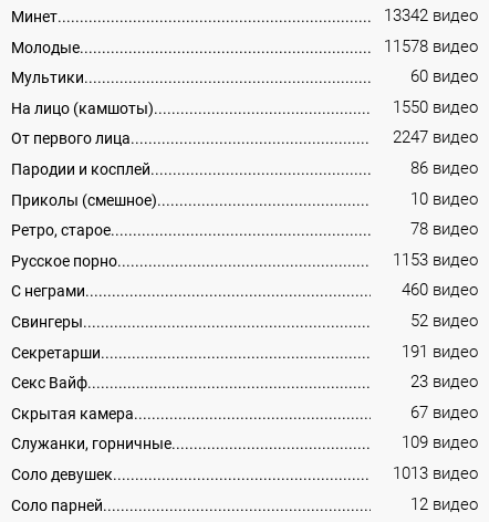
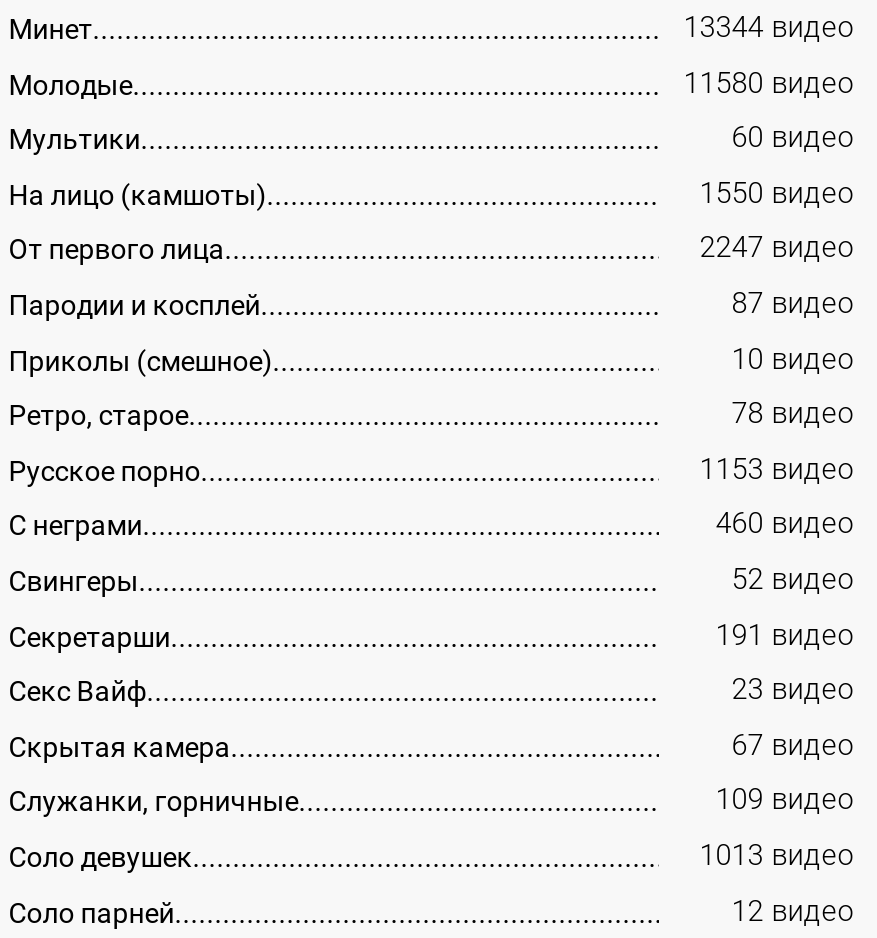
- 13342 видео
+ 13344 видео

- 11578 видео
+ 11580 видео

- 86 видео
+ 87 видео
